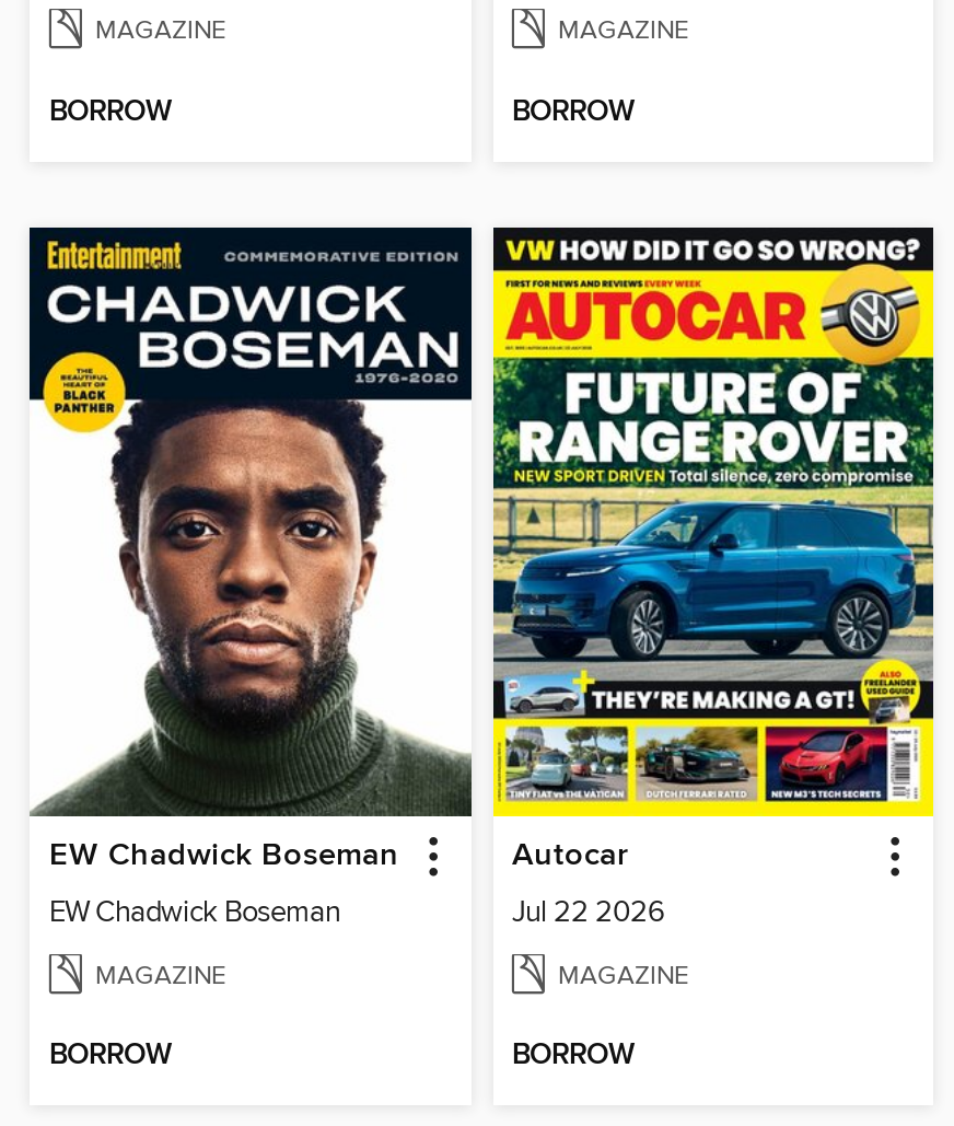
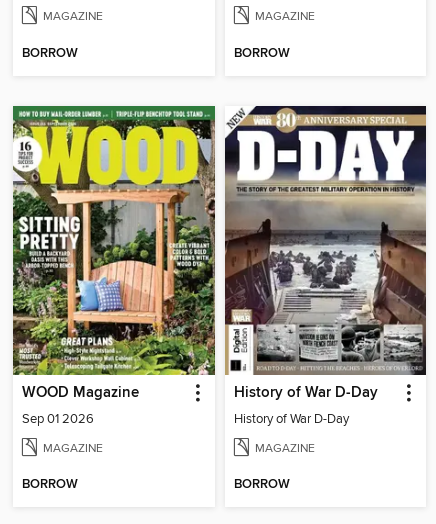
- [image]
- EW Chadwick Boseman
+ [image]
+ WOOD Magazine

- [image]
- Autocar
+ [image]
+ History of War D-Day

- EW Chadwick Boseman
+ Sep 01 2026

- Jul 22 2026
+ History of War D-Day
